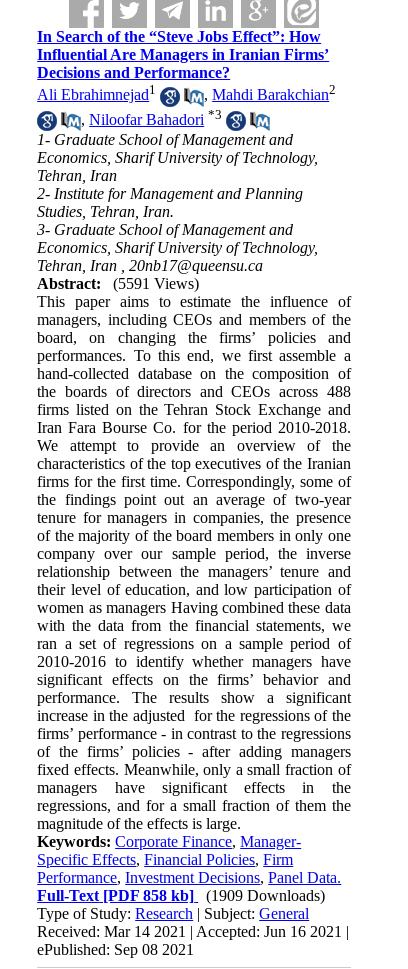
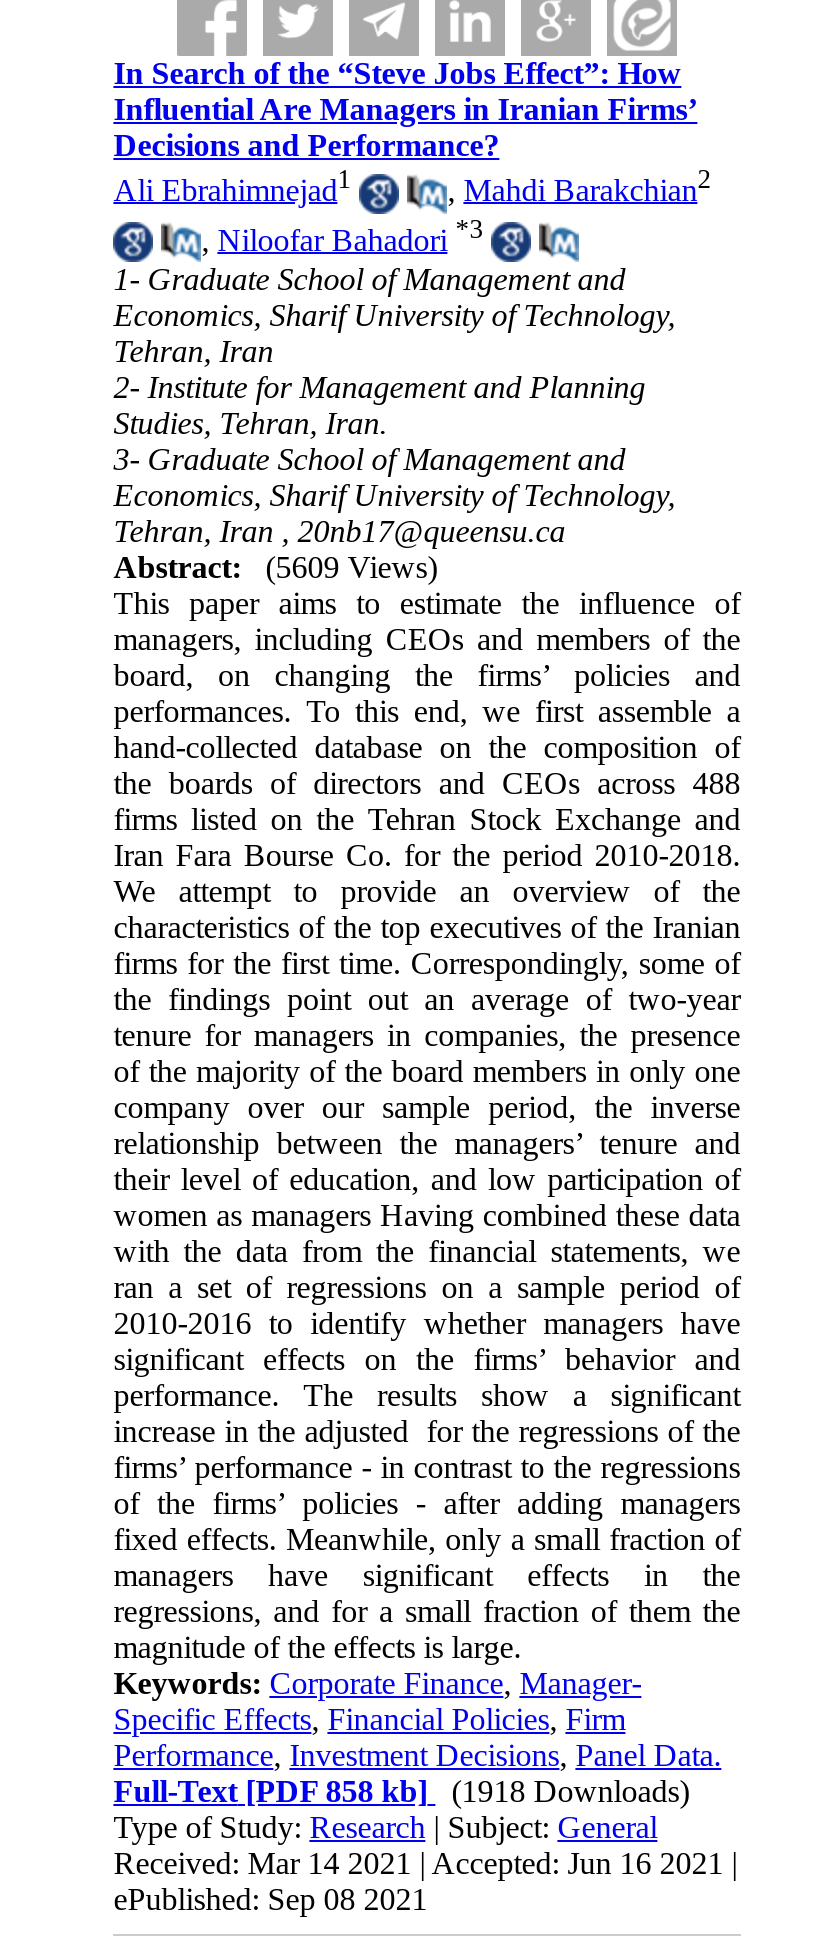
- Abstract: (5591 Views)
+ Abstract: (5609 Views)

- Full-Text [PDF 858 kb] (1909 Downloads)
+ Full-Text [PDF 858 kb] (1918 Downloads)
